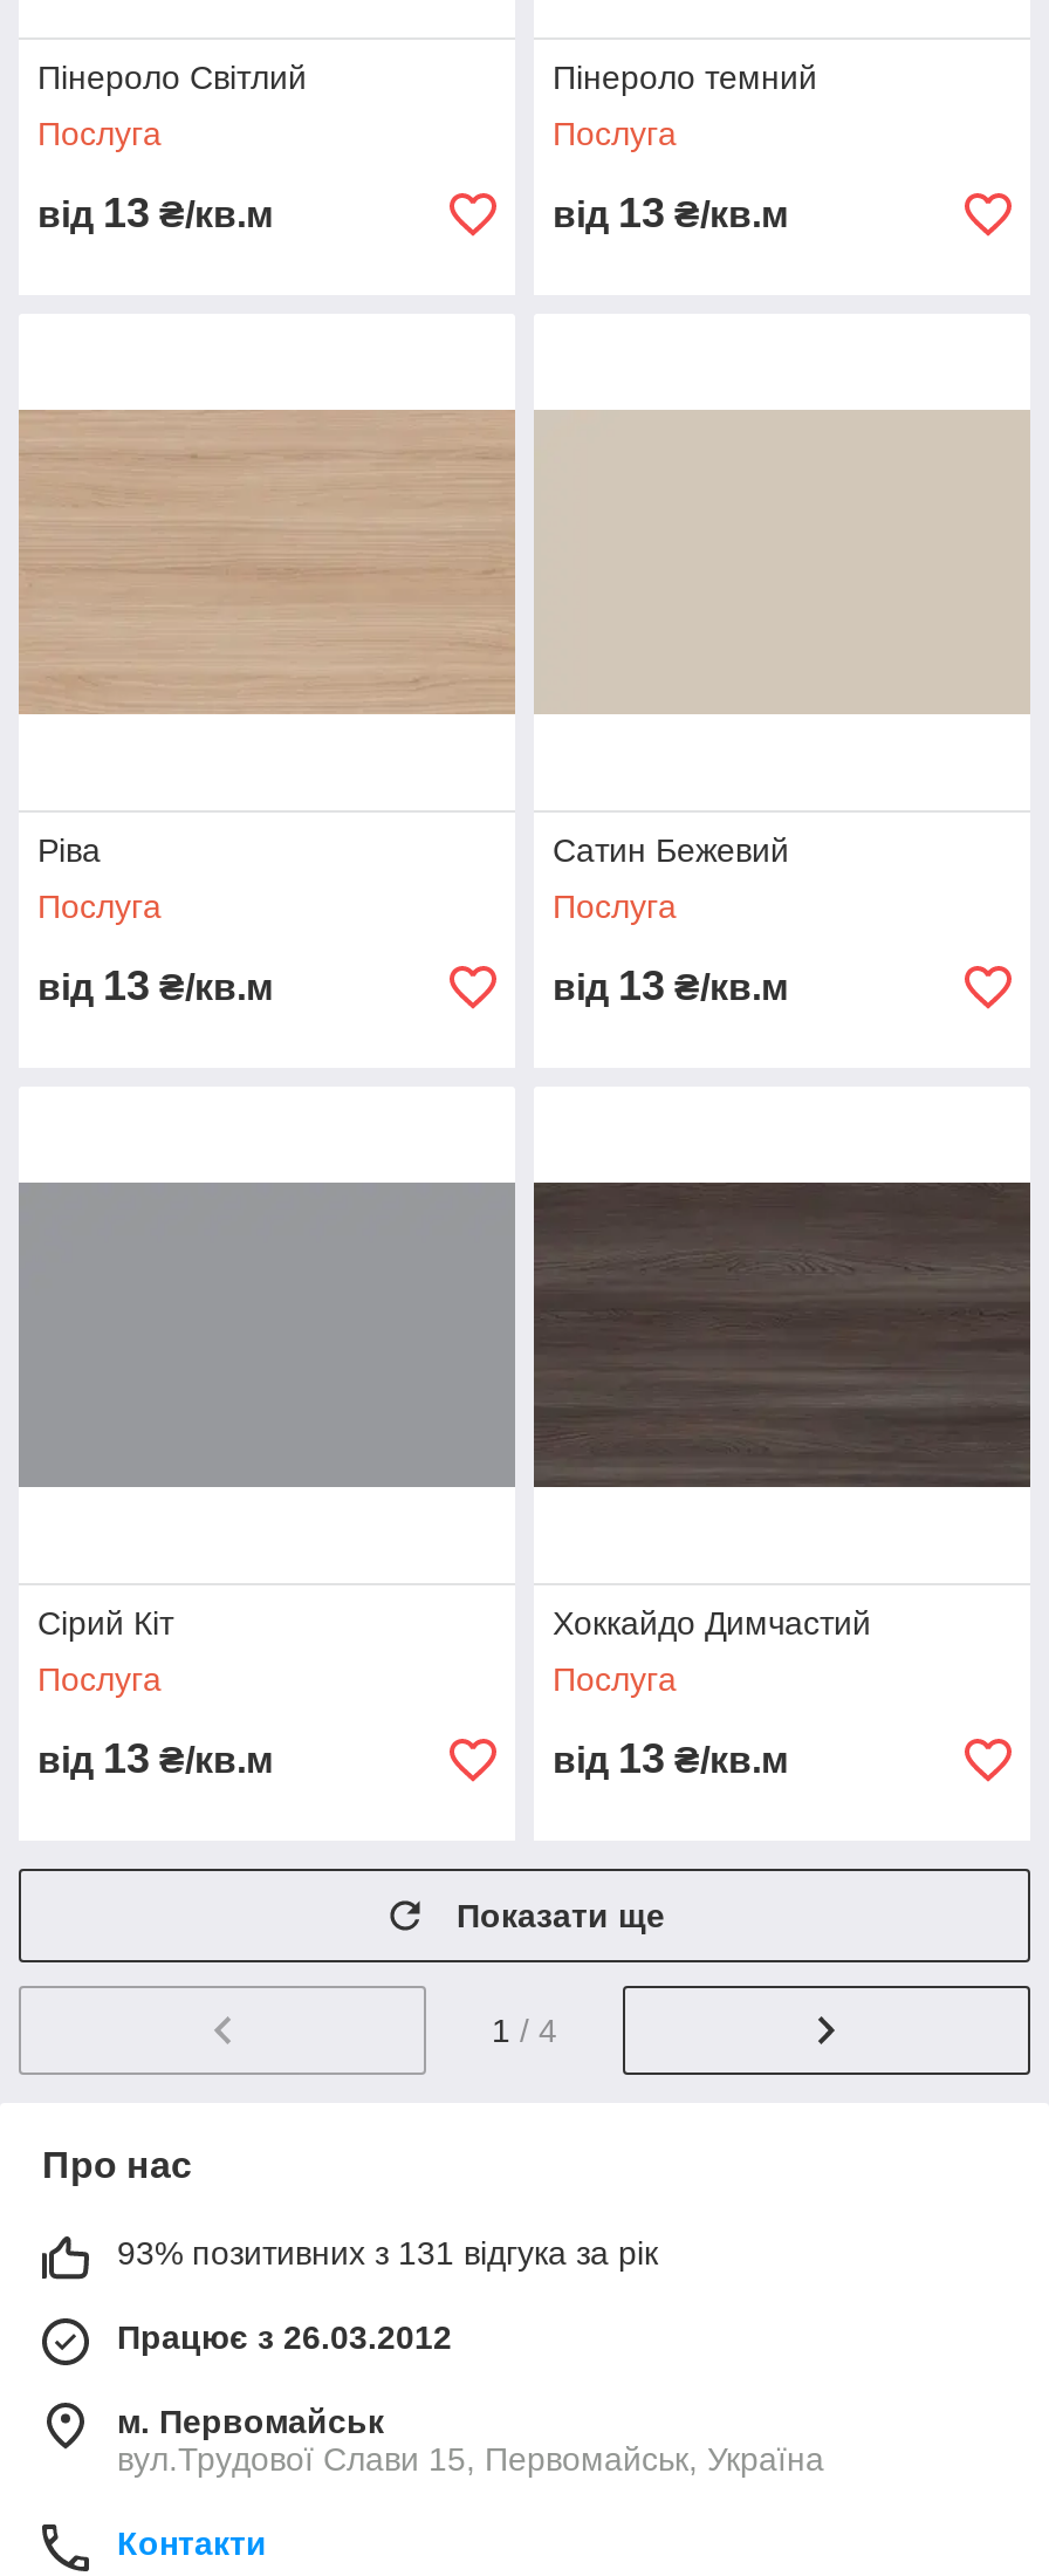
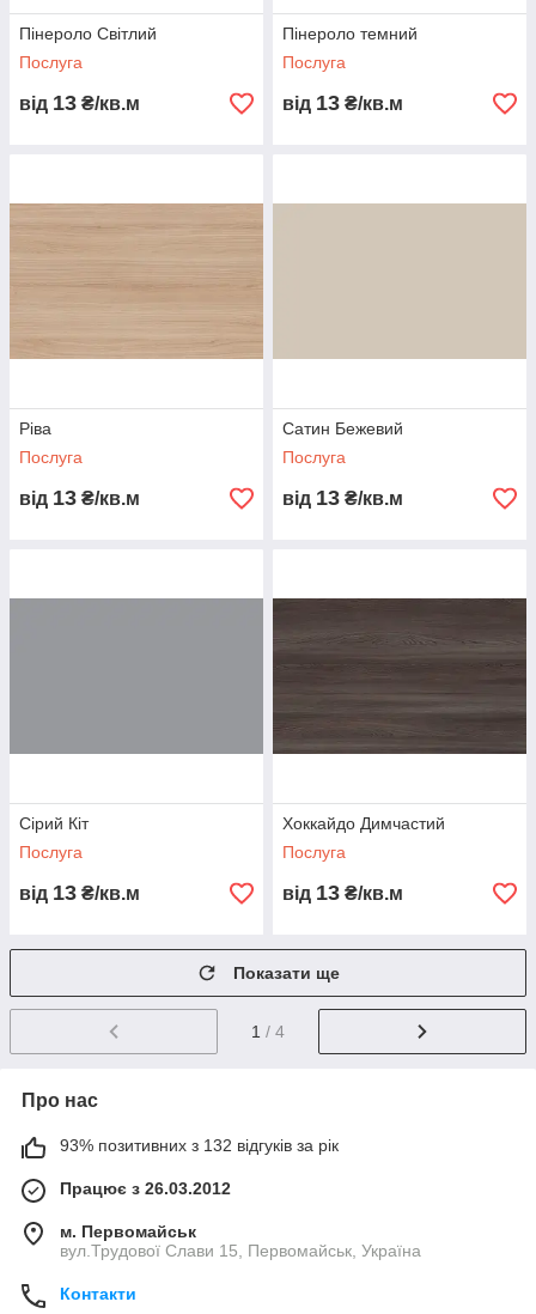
- 93% позитивних з 131 відгука за рік
+ 93% позитивних з 132 відгуків за рік
